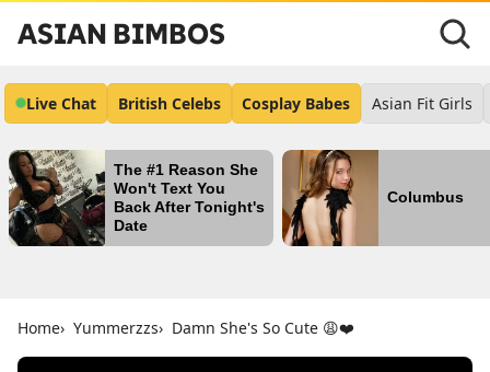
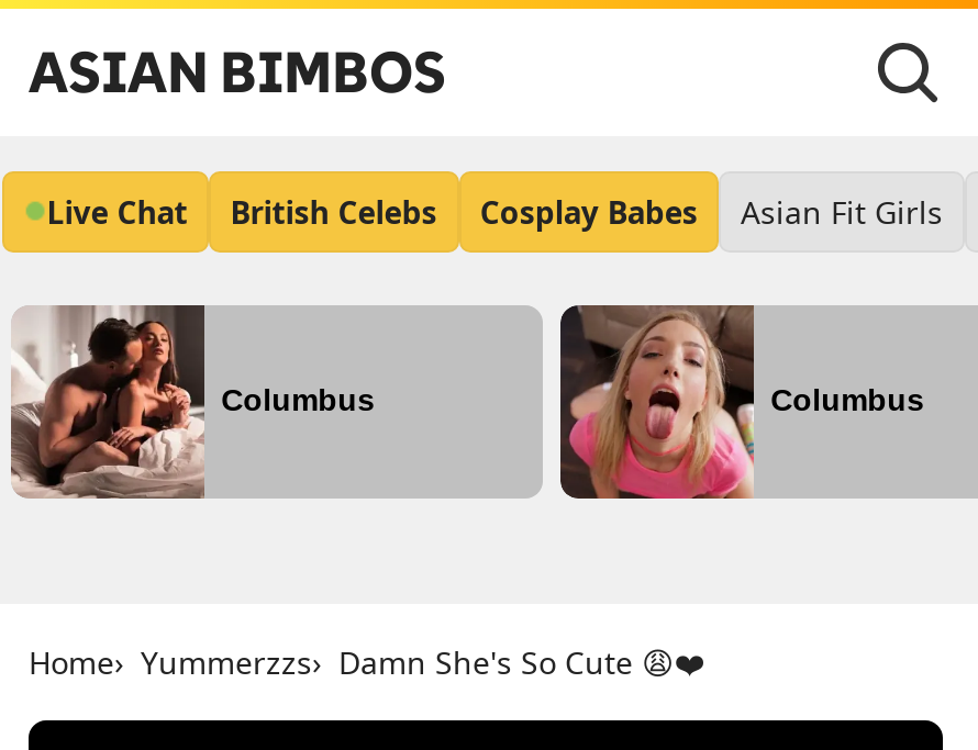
- [image]
- The #1 Reason She
- Won't Text You
- Back After Tonight's
- Date
+ [image]
+ Columbus

- [image]
+ [image]
